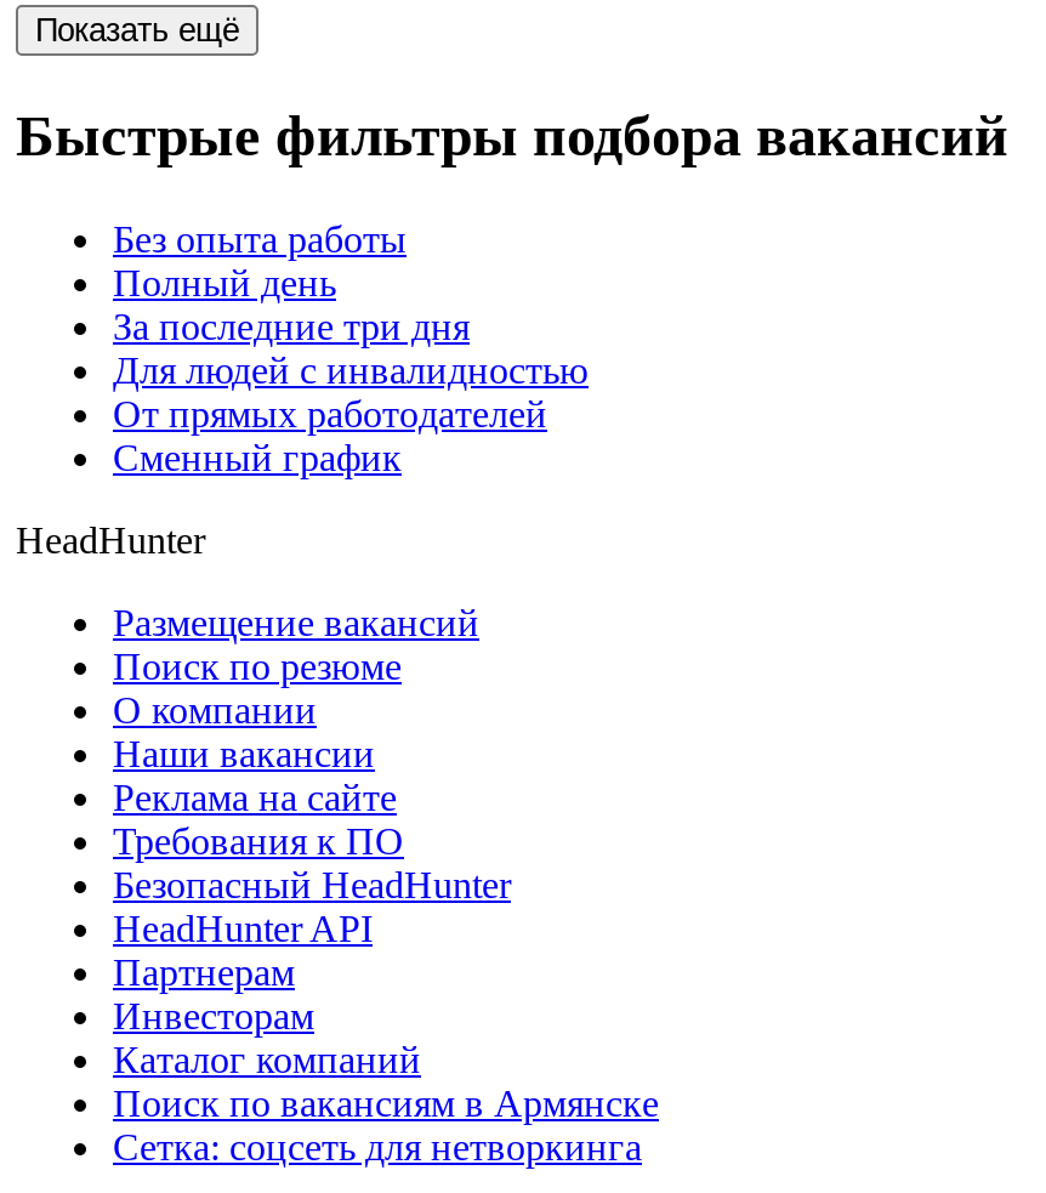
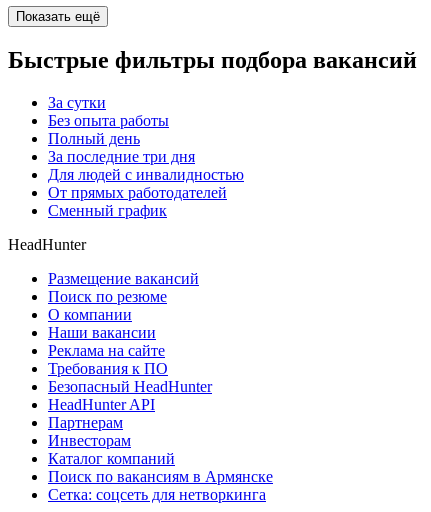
+ За сутки
